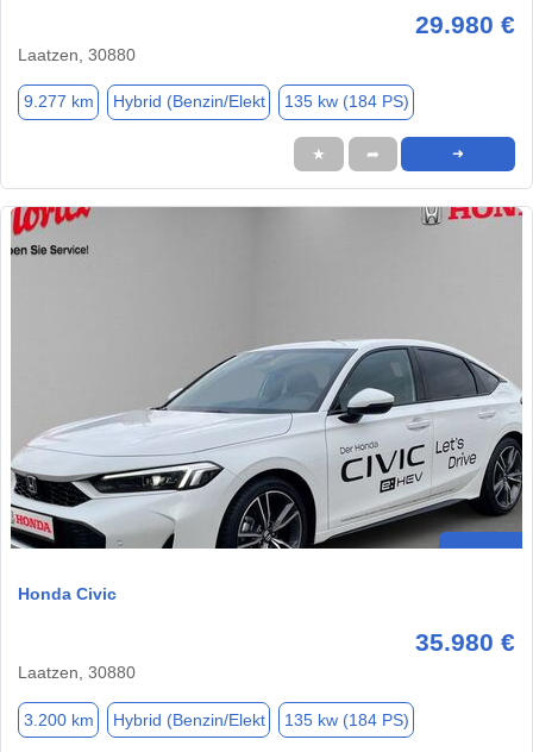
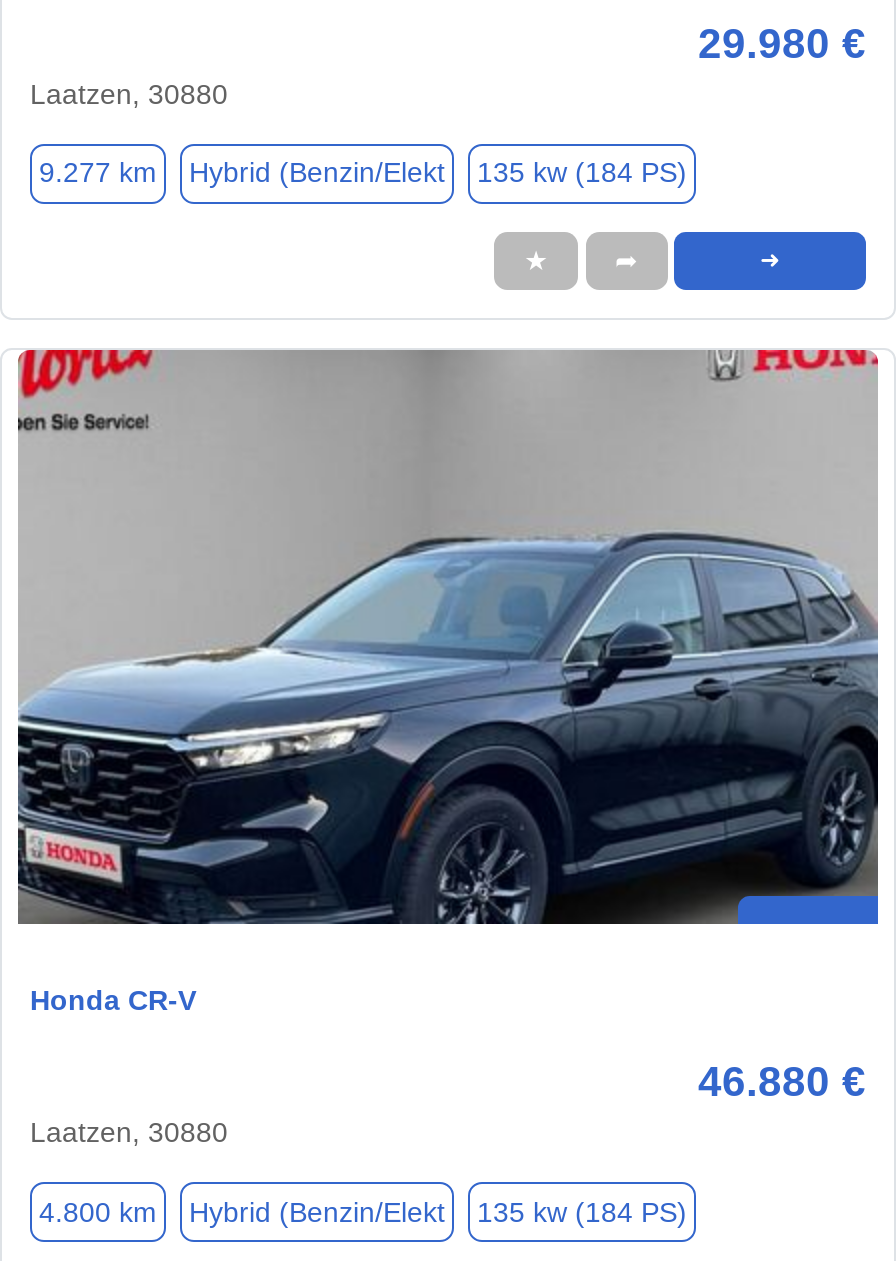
- [image]
- Honda Civic
+ [image]
+ Honda CR-V

- 35.980 €
+ 46.880 €

- 3.200 km Hybrid (Benzin/Elekt 135 kw (184 PS)
+ 4.800 km Hybrid (Benzin/Elekt 135 kw (184 PS)
